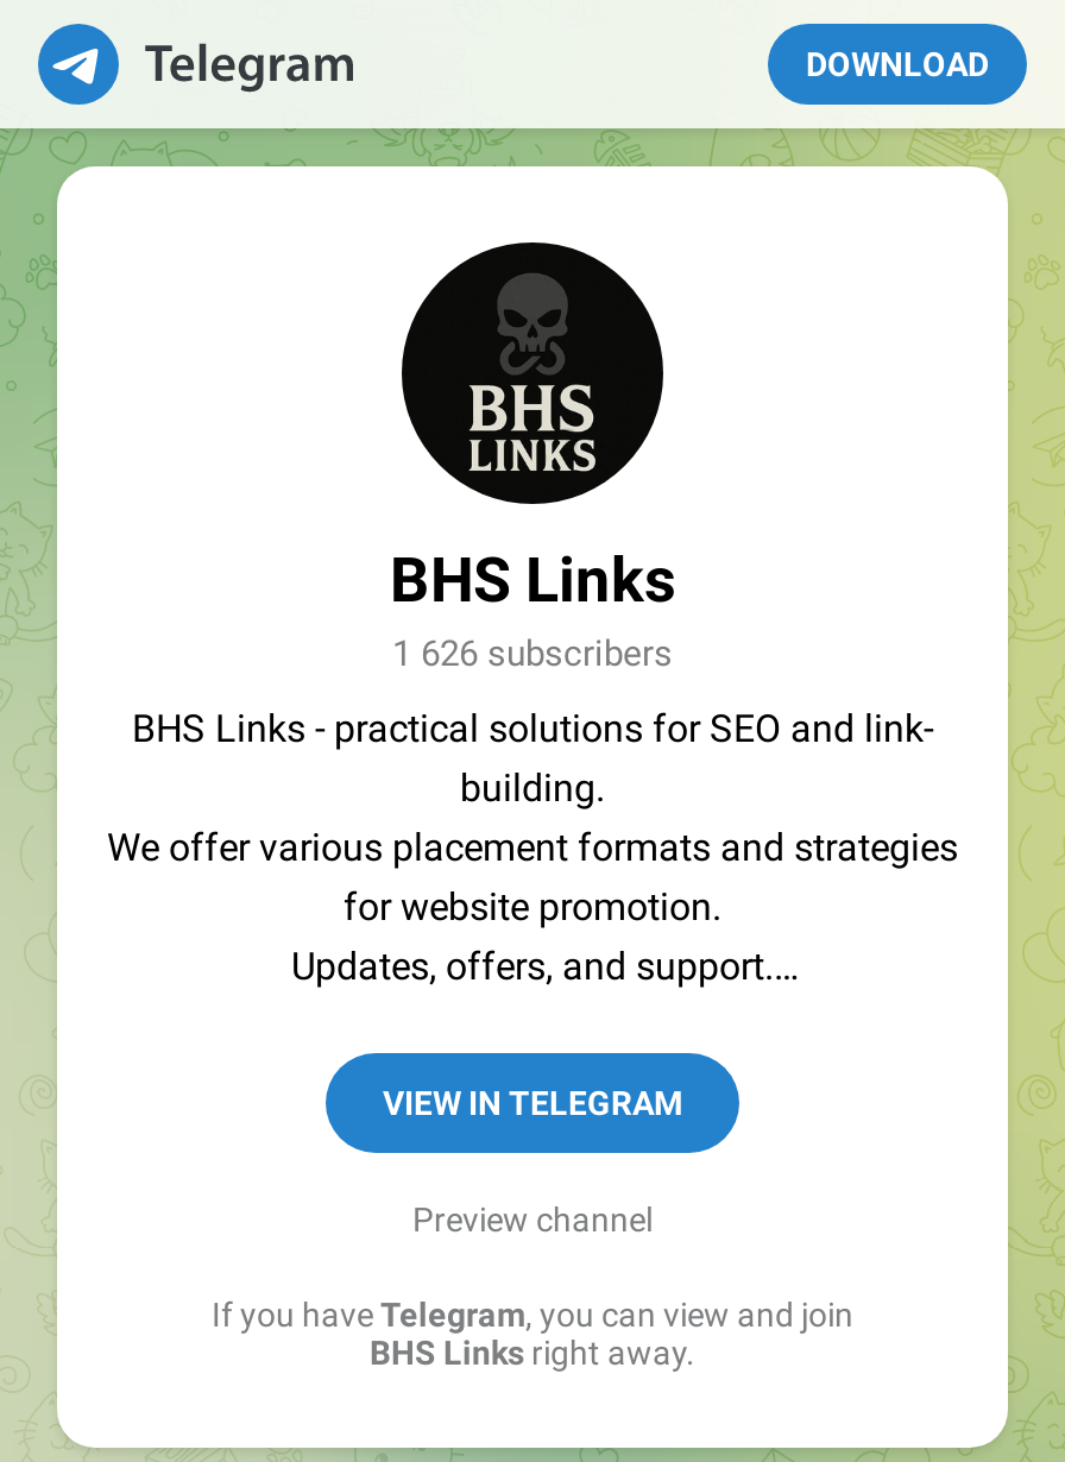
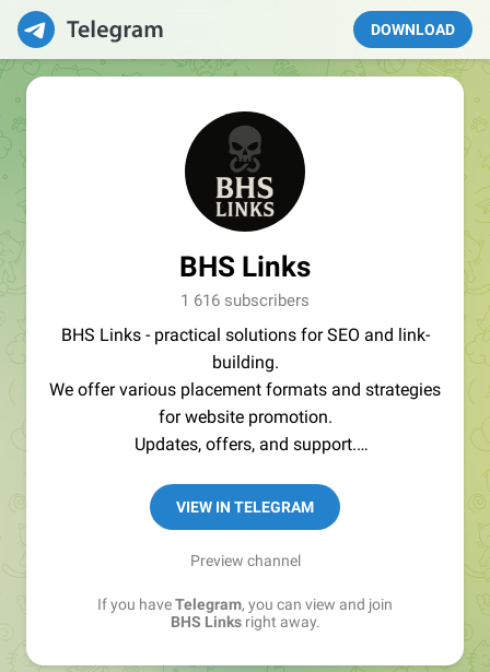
- 1 626 subscribers
+ 1 616 subscribers
